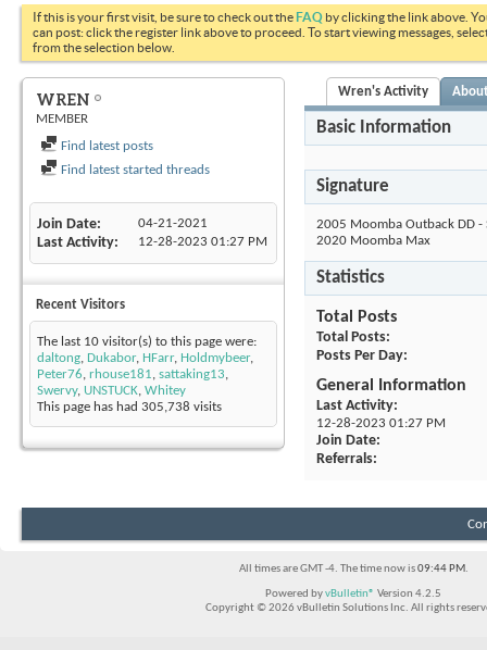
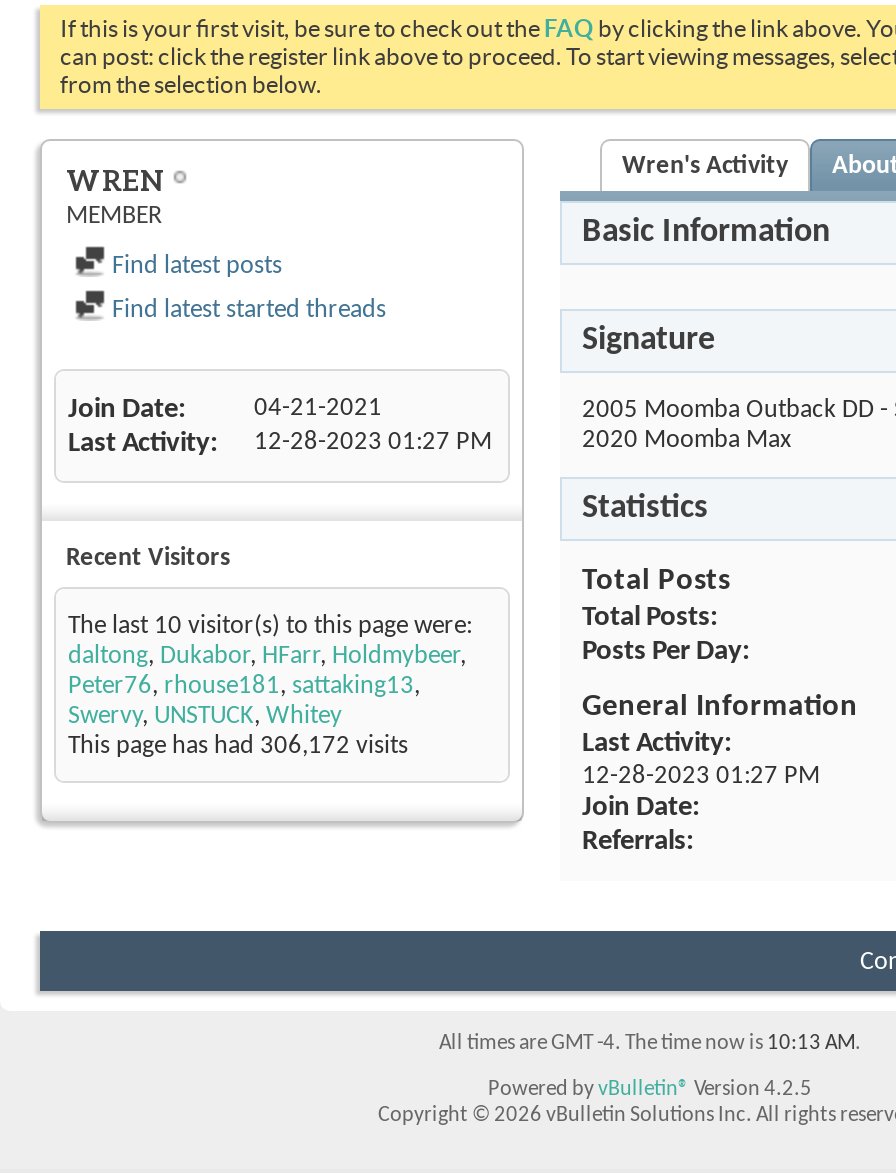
- This page has had 305,738 visits
+ This page has had 306,172 visits

- All times are GMT -4. The time now is 09:44 PM.
+ All times are GMT -4. The time now is 10:13 AM.
